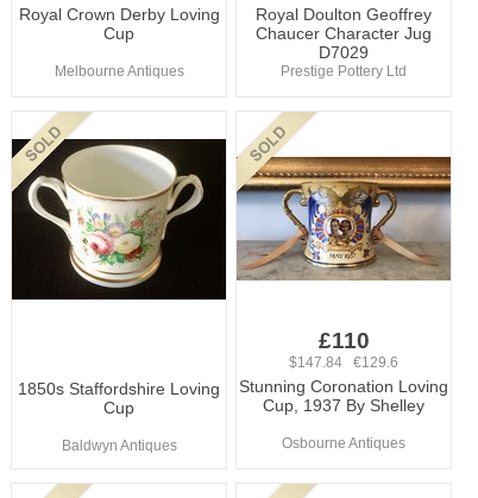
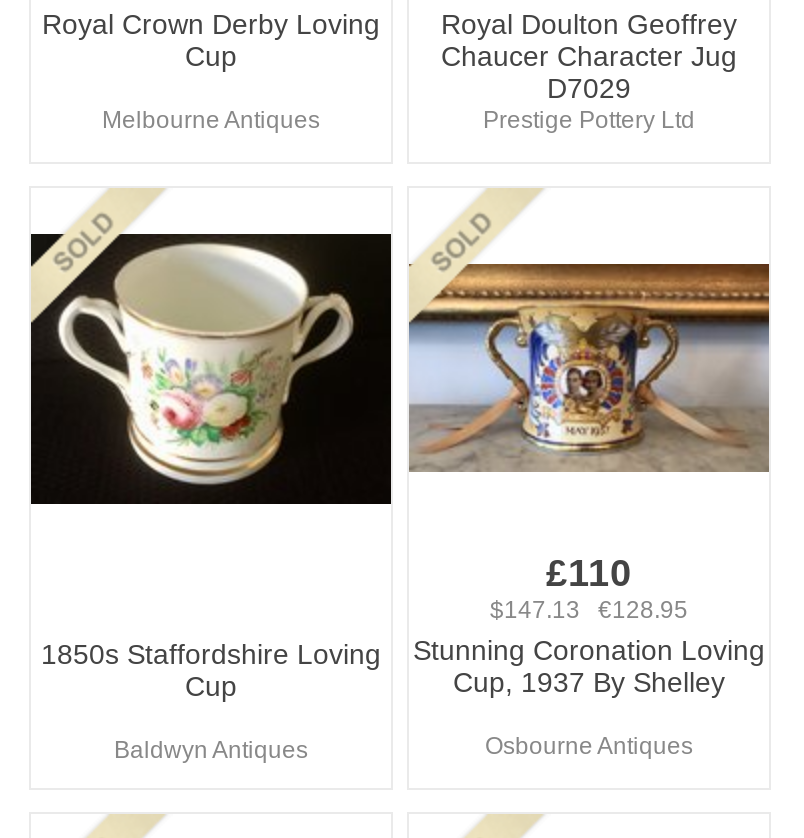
- $147.84 €129.6
+ $147.13 €128.95
